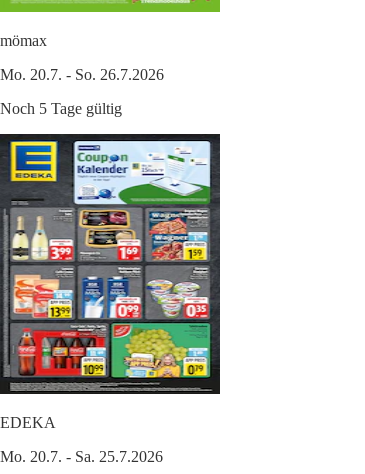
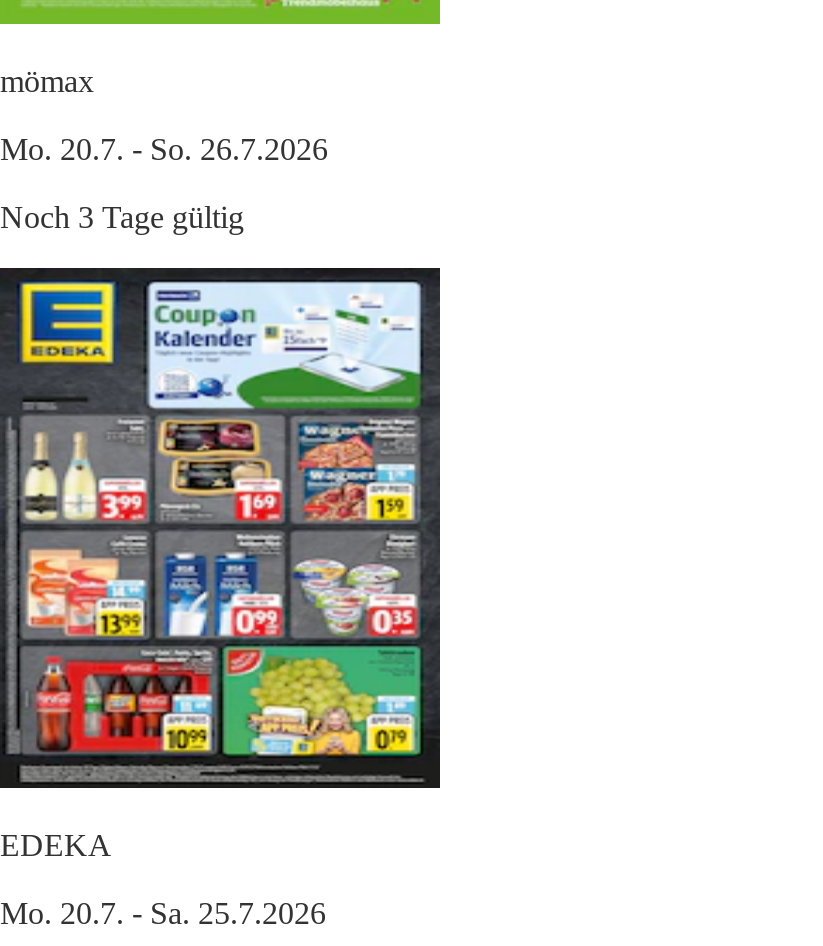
- Noch 5 Tage gültig
+ Noch 3 Tage gültig
